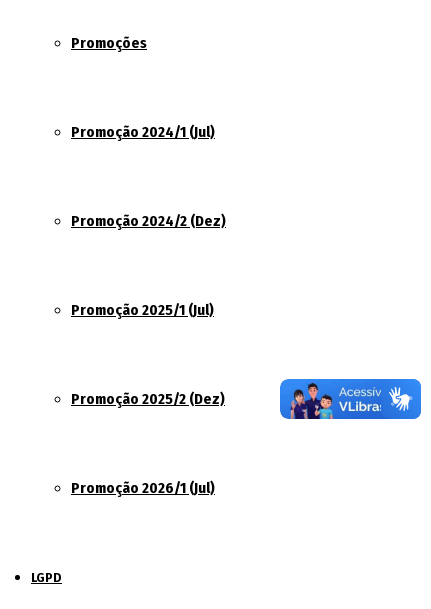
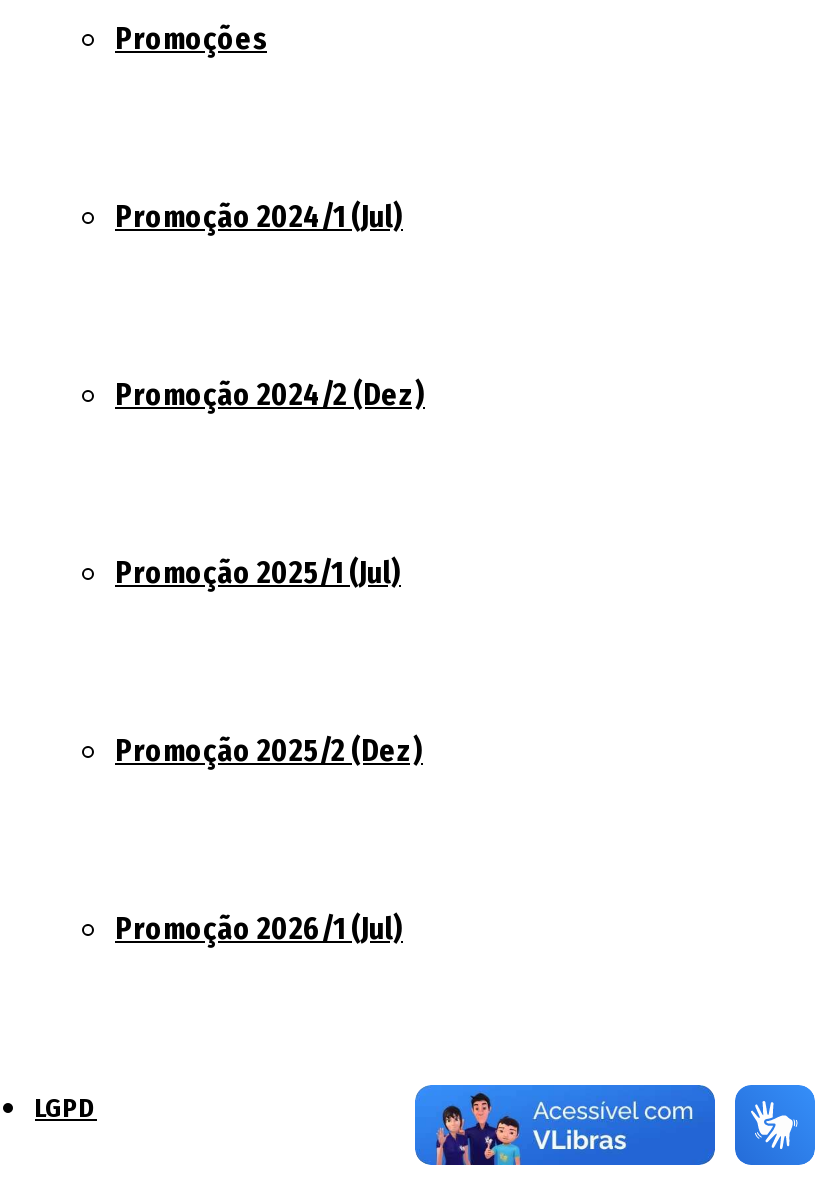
- [image]

+ [image]

+ [image]
